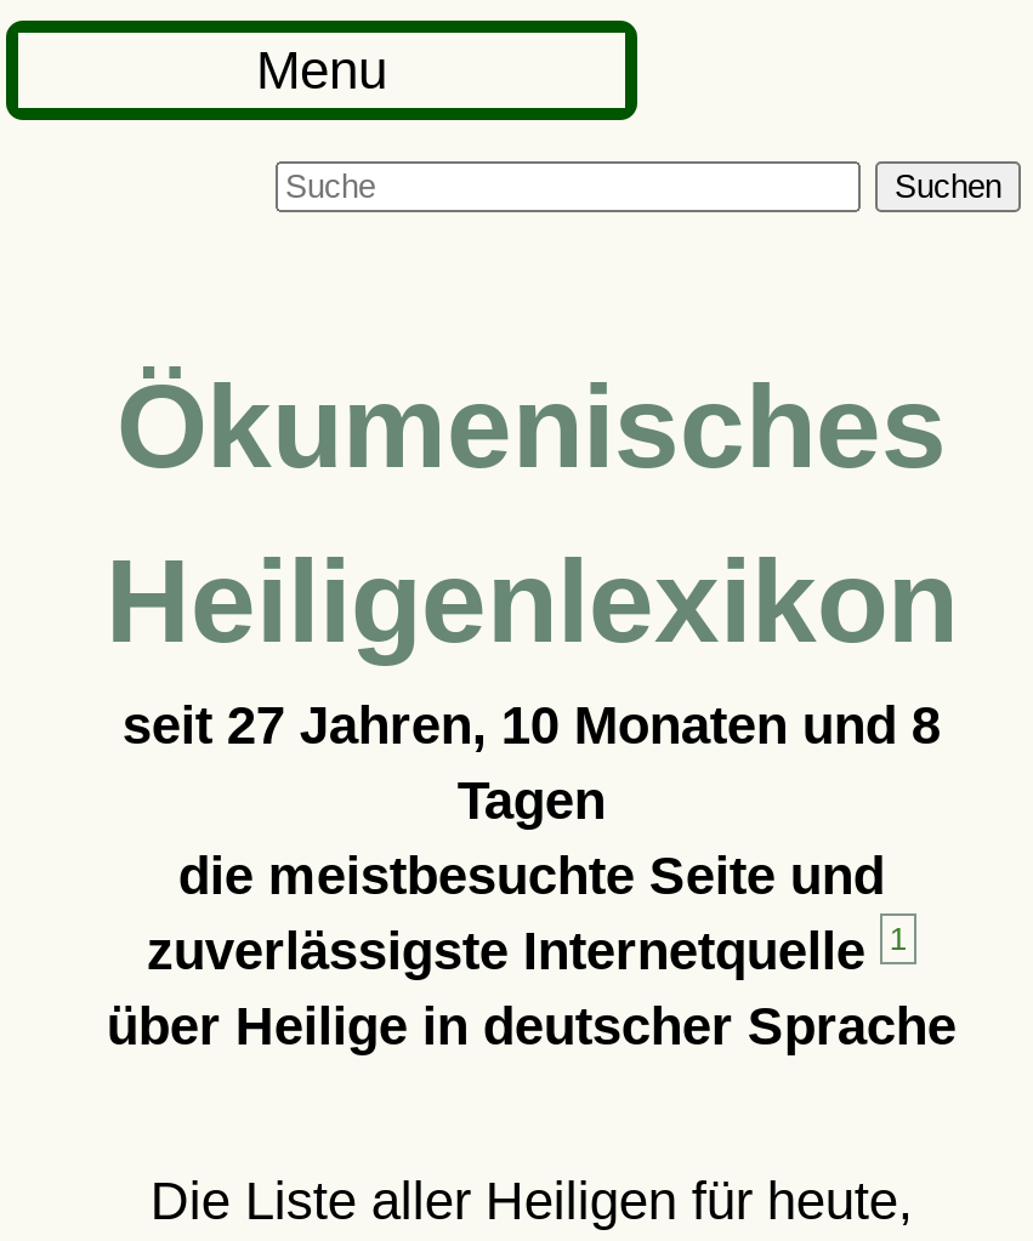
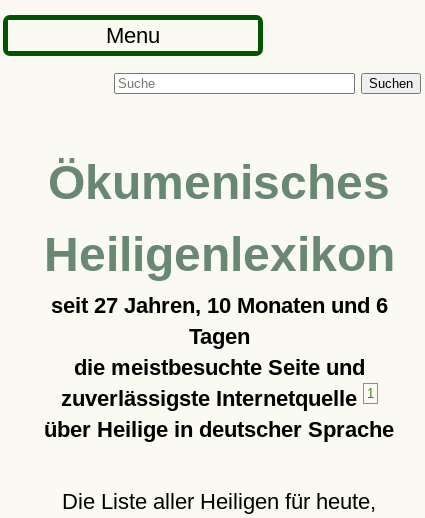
- seit 27 Jahren, 10 Monaten und 8
+ seit 27 Jahren, 10 Monaten und 6
